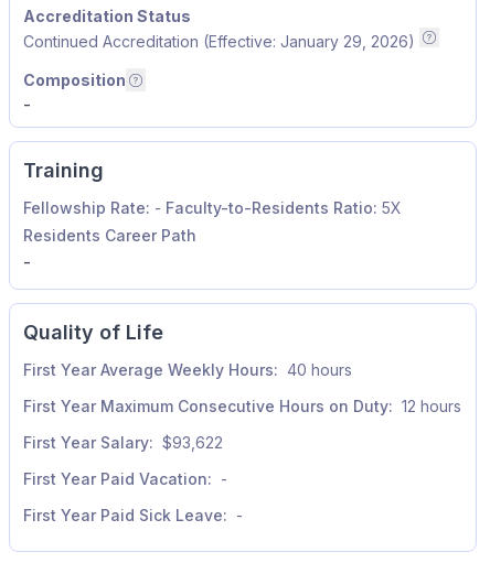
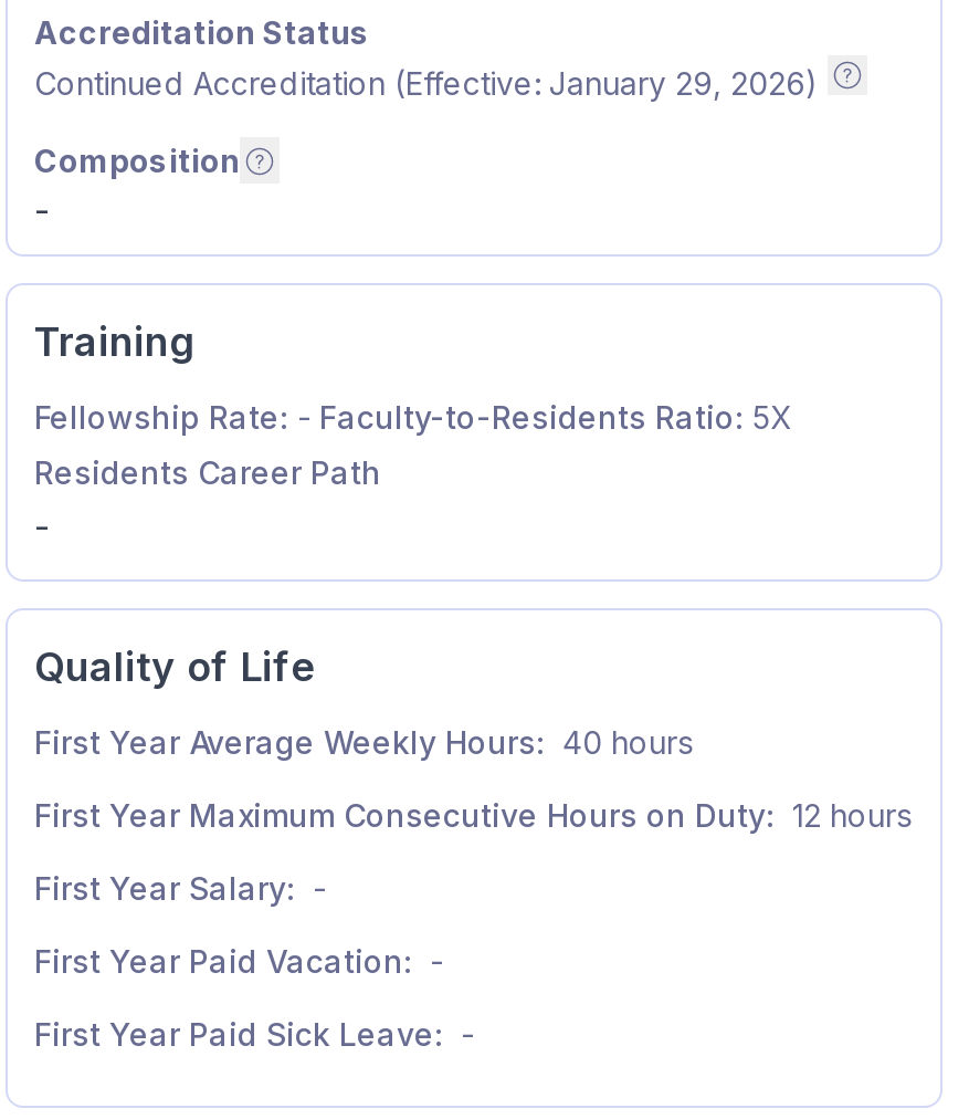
- First Year Salary: $93,622
+ First Year Salary: -
